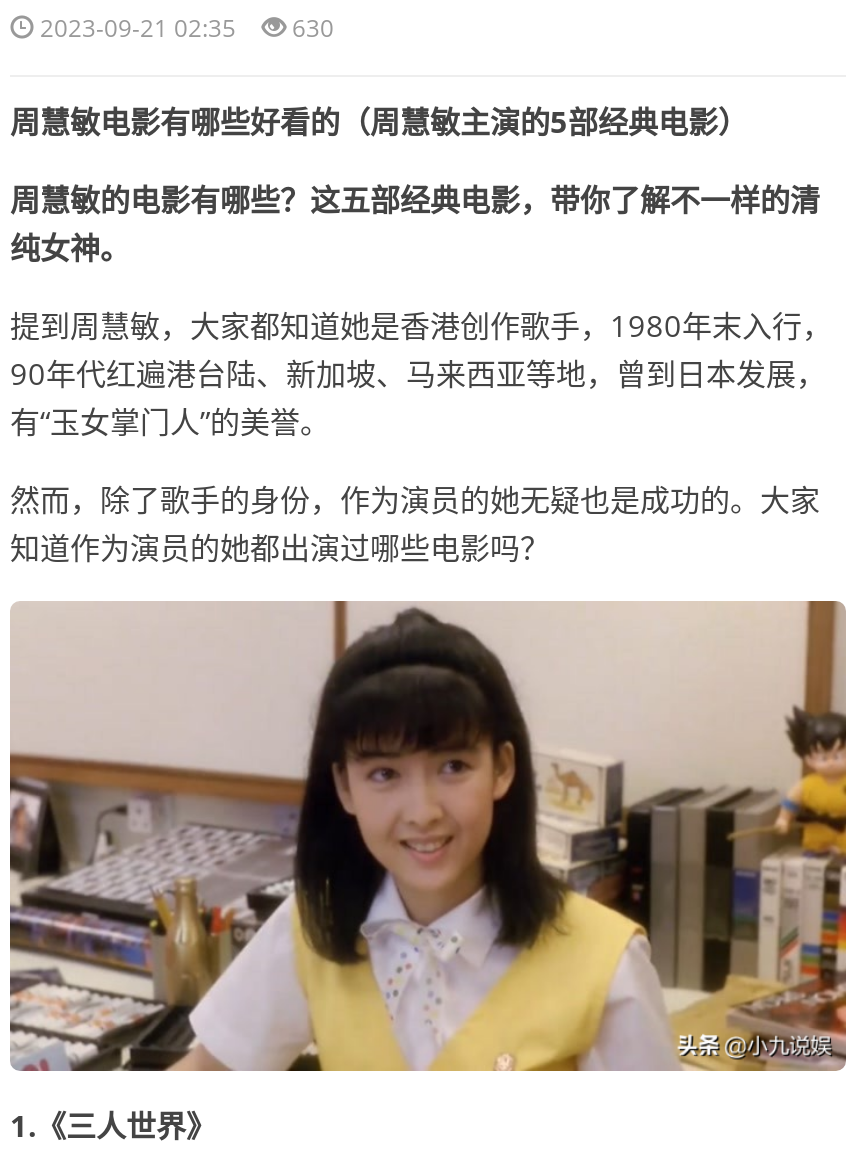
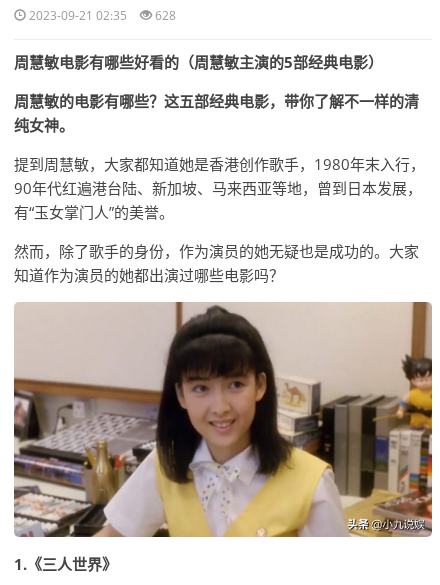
- 2023-09-21 02:35 630
+ 2023-09-21 02:35 628
